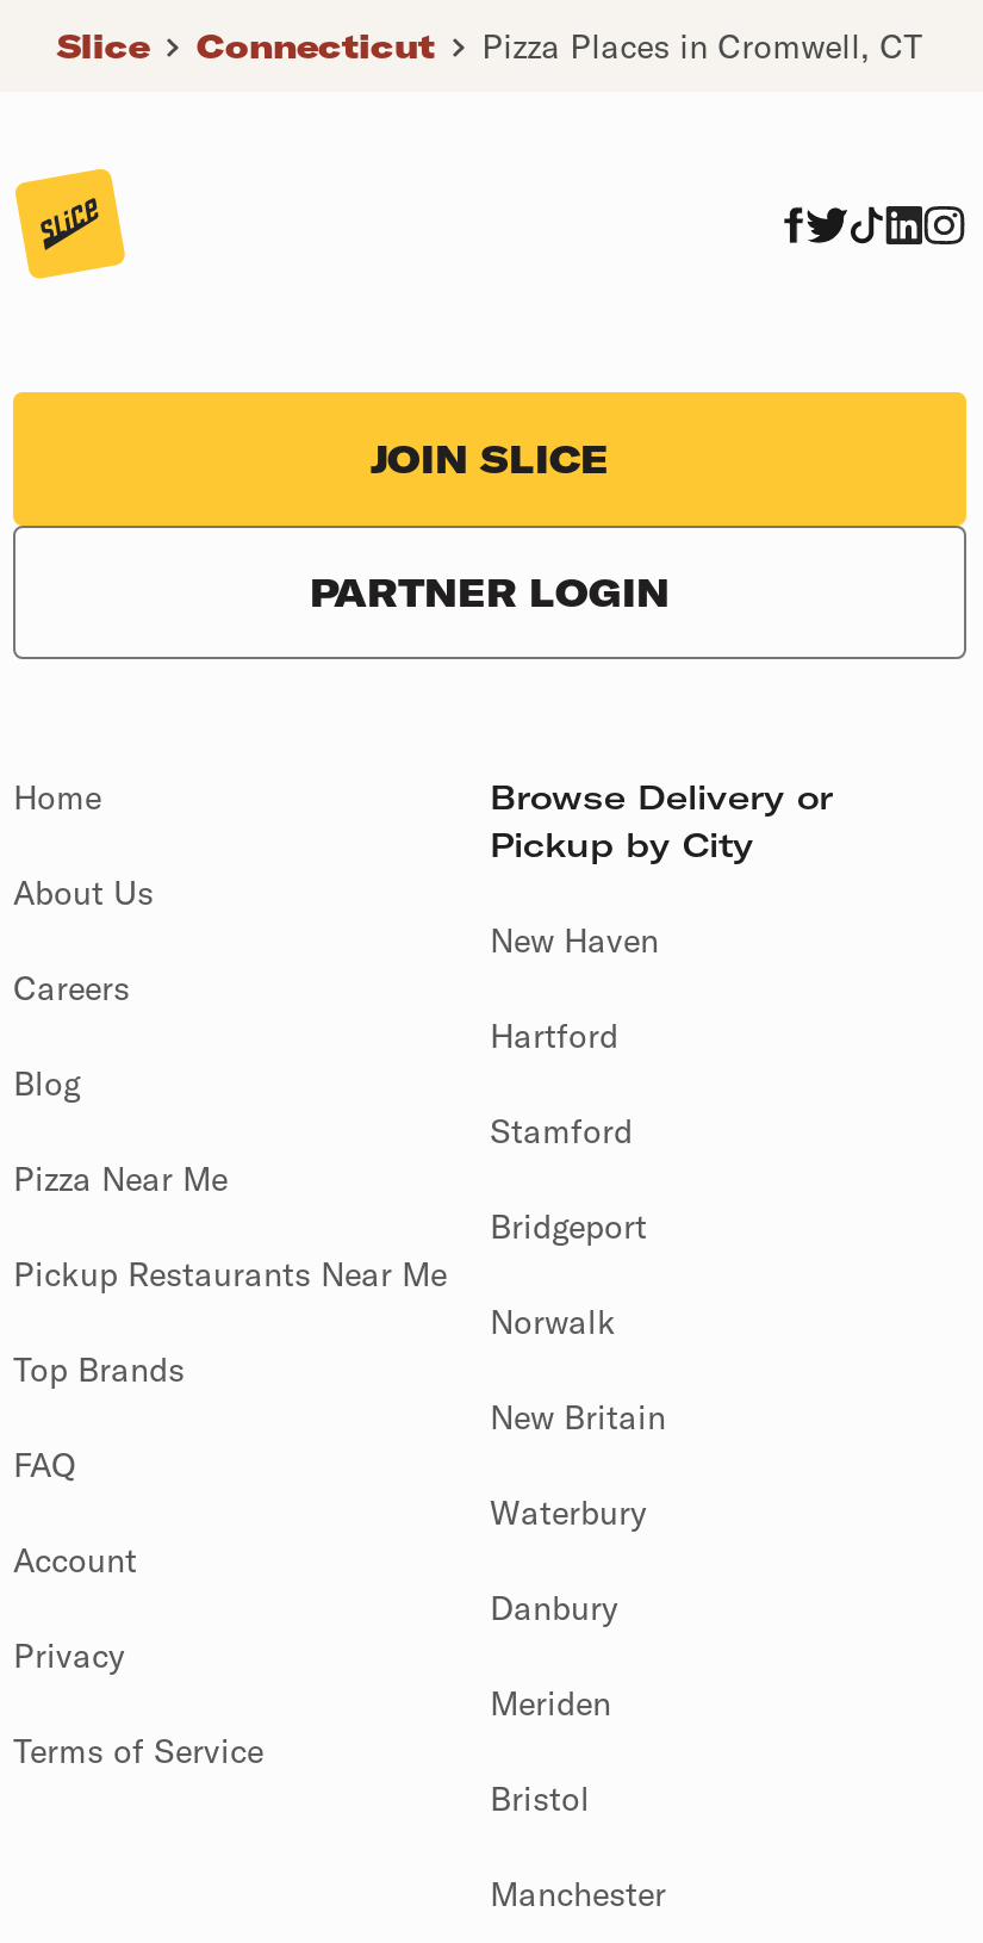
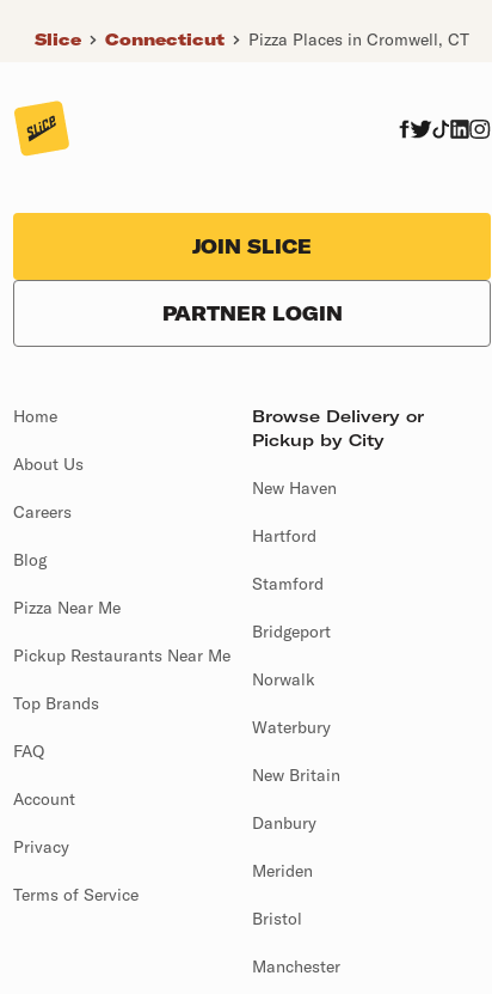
moved down: New Britain

moved up: Waterbury
